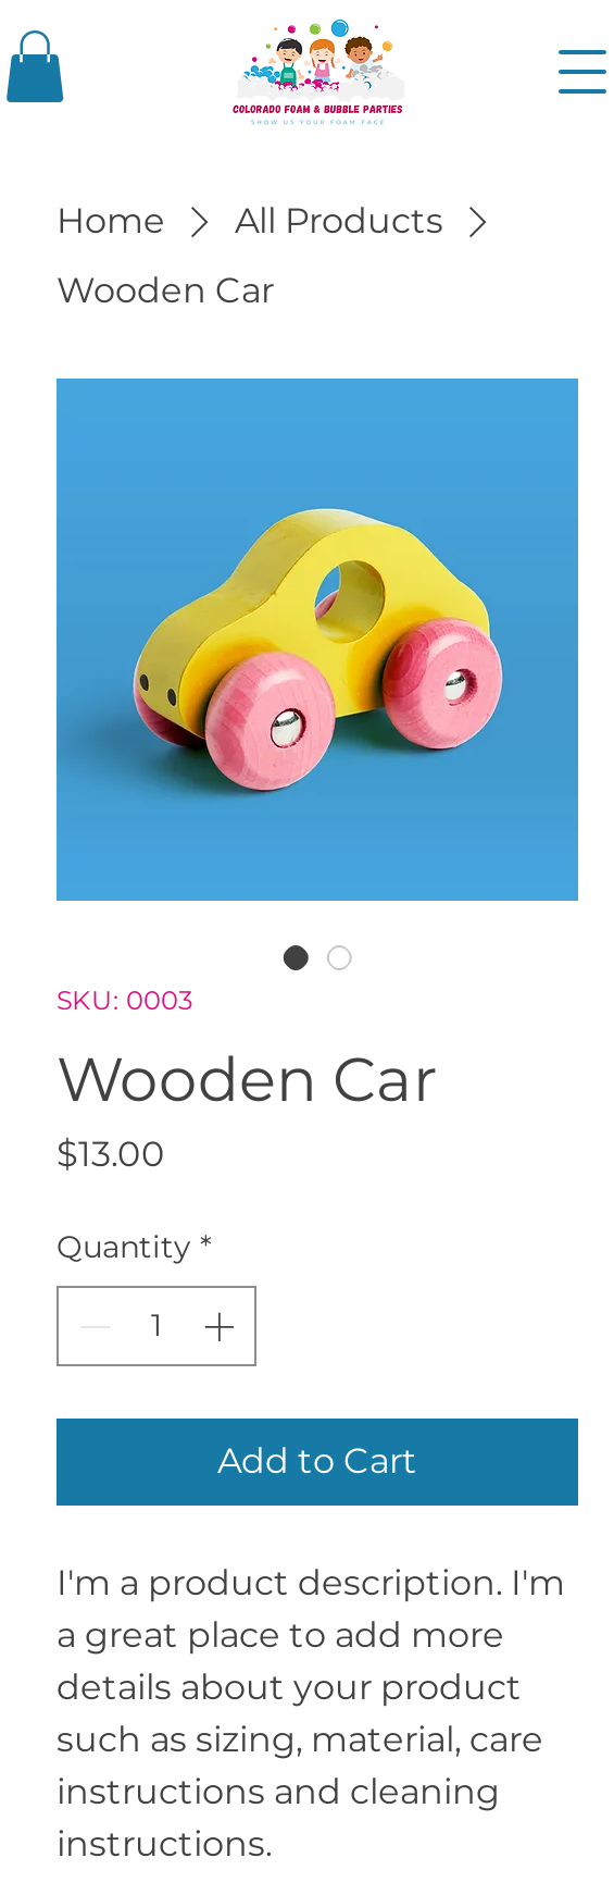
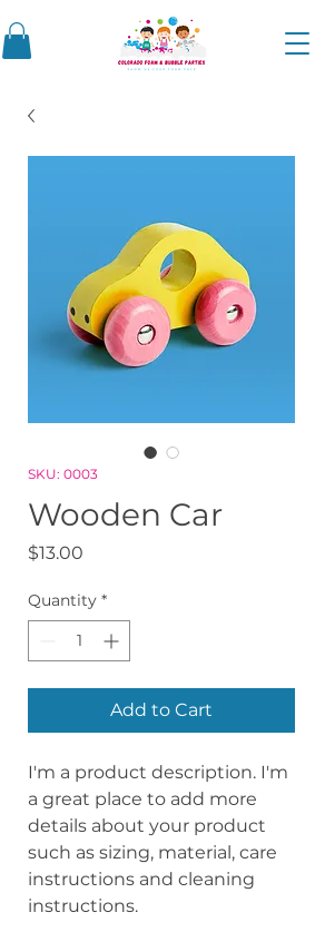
- Home
- All Products
- Wooden Car
